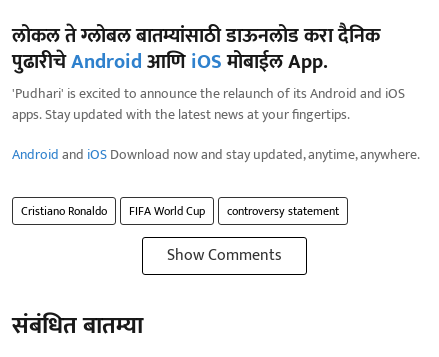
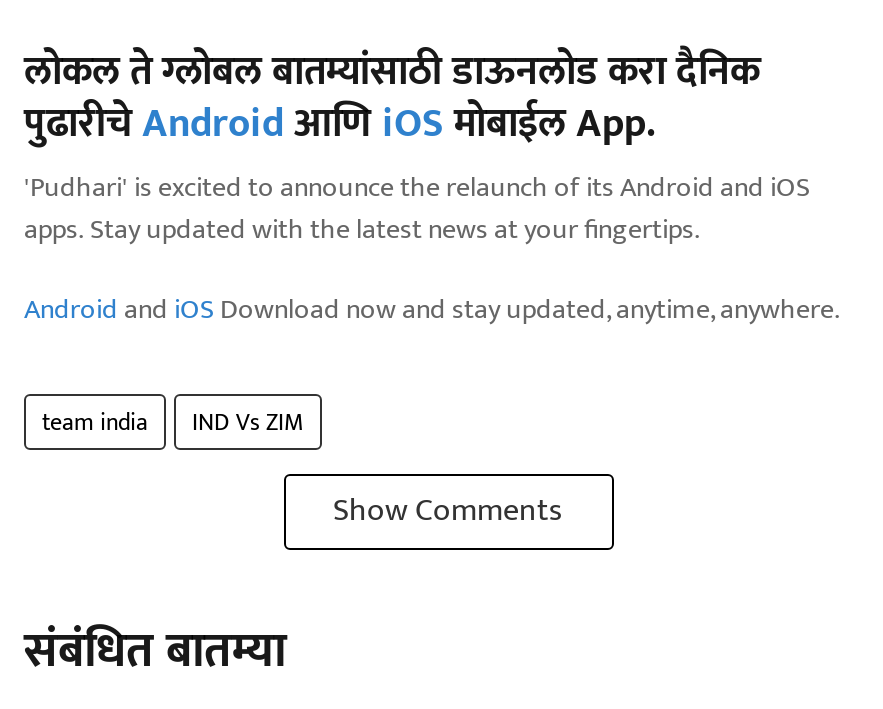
- Cristiano Ronaldo
- FIFA World Cup
- controversy statement
+ team india
+ IND Vs ZIM
